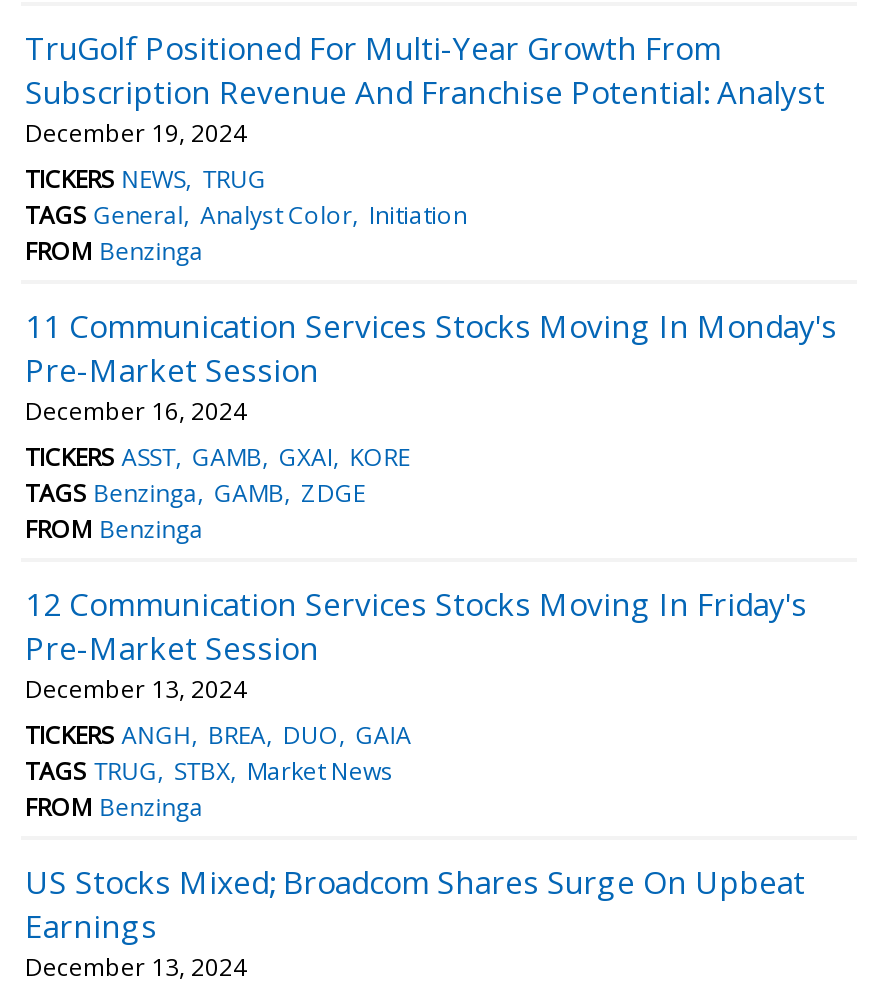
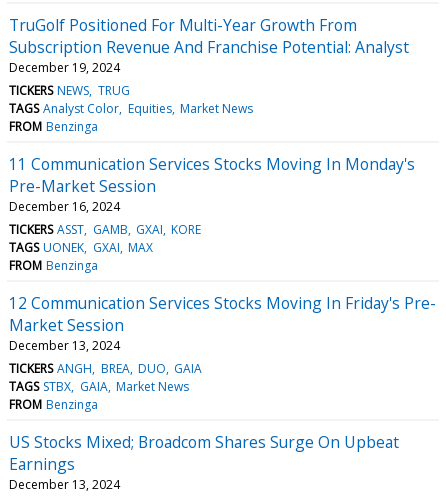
- TAGS General Analyst Color Initiation
+ TAGS Analyst Color Equities Market News

- TAGS Benzinga GAMB ZDGE
+ TAGS UONEK GXAI MAX

- TAGS TRUG STBX Market News
+ TAGS STBX GAIA Market News
